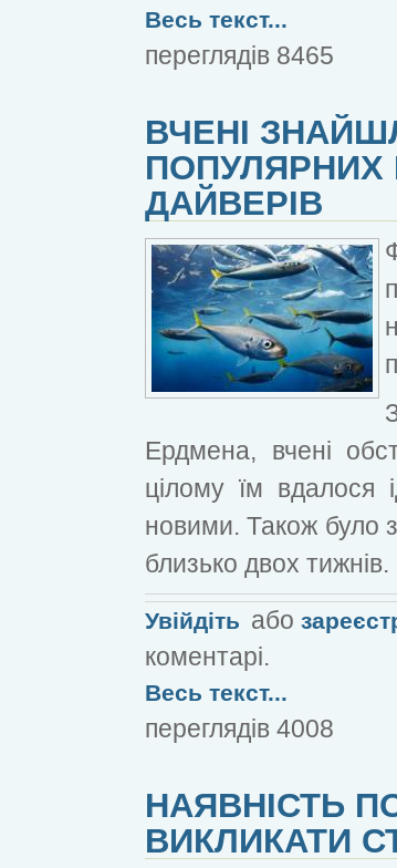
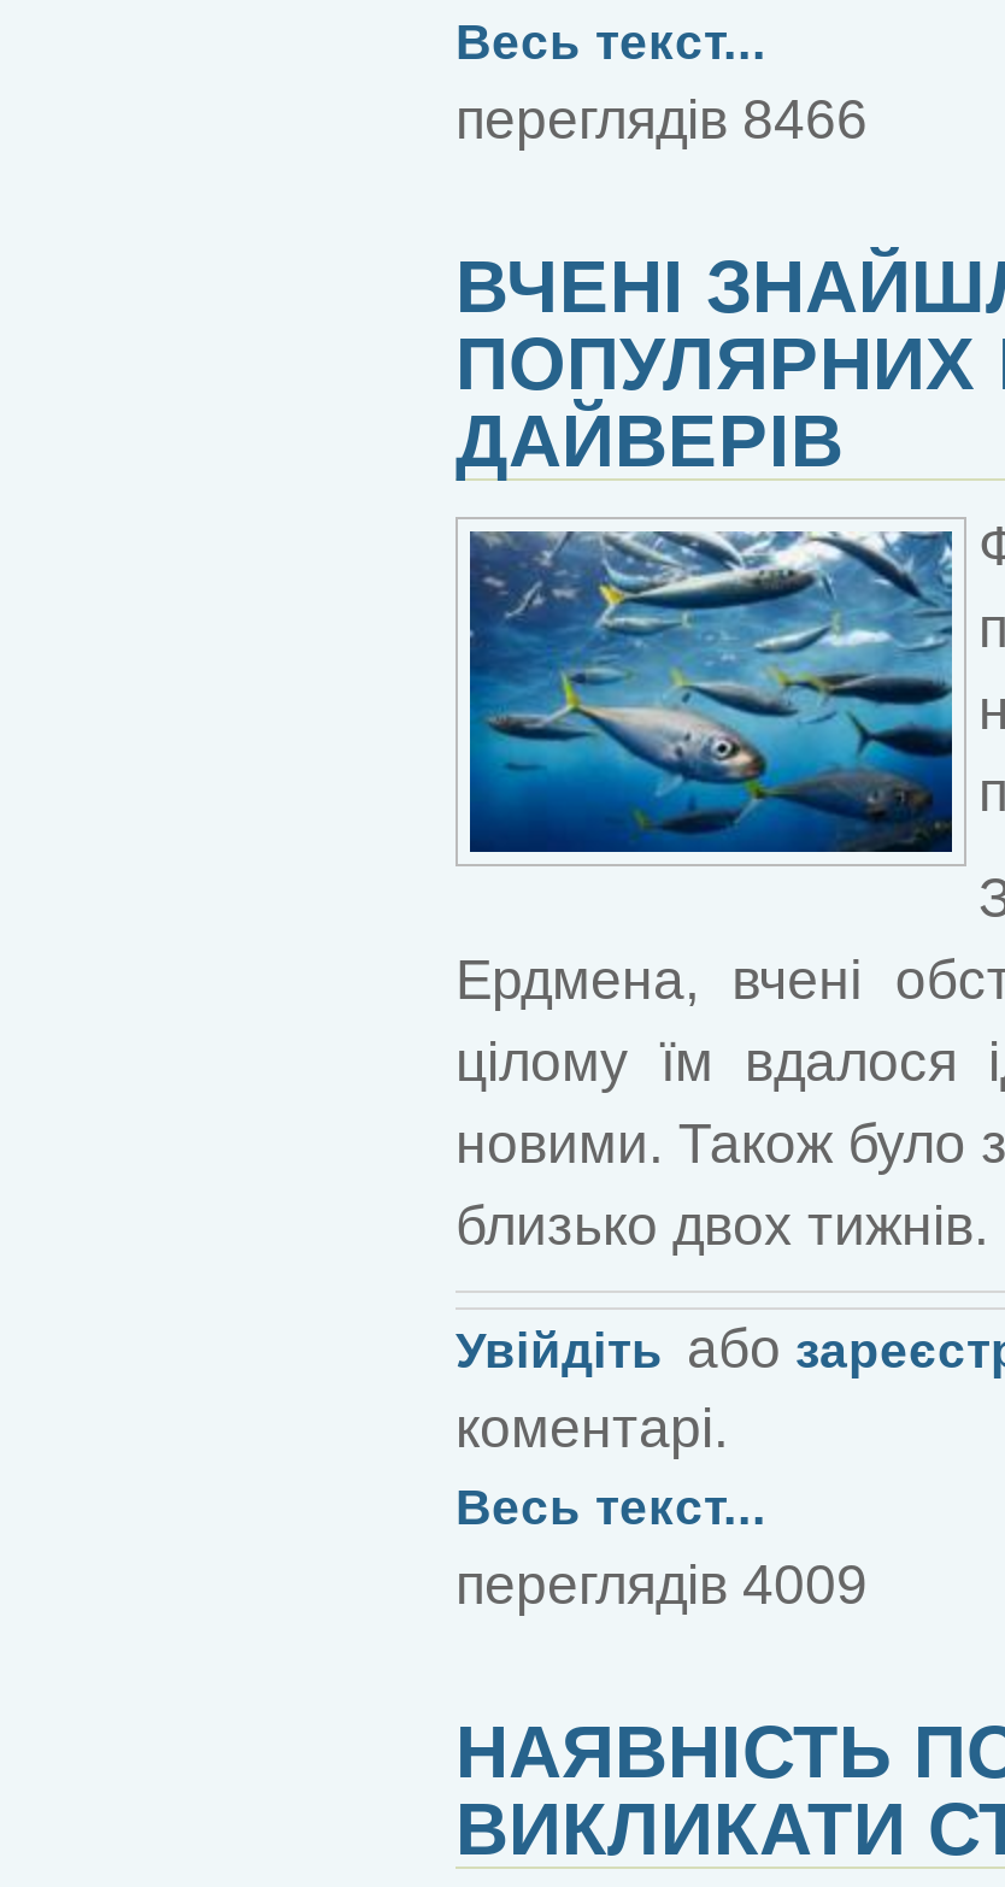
- переглядів 8465
+ переглядів 8466

- переглядів 4008
+ переглядів 4009
